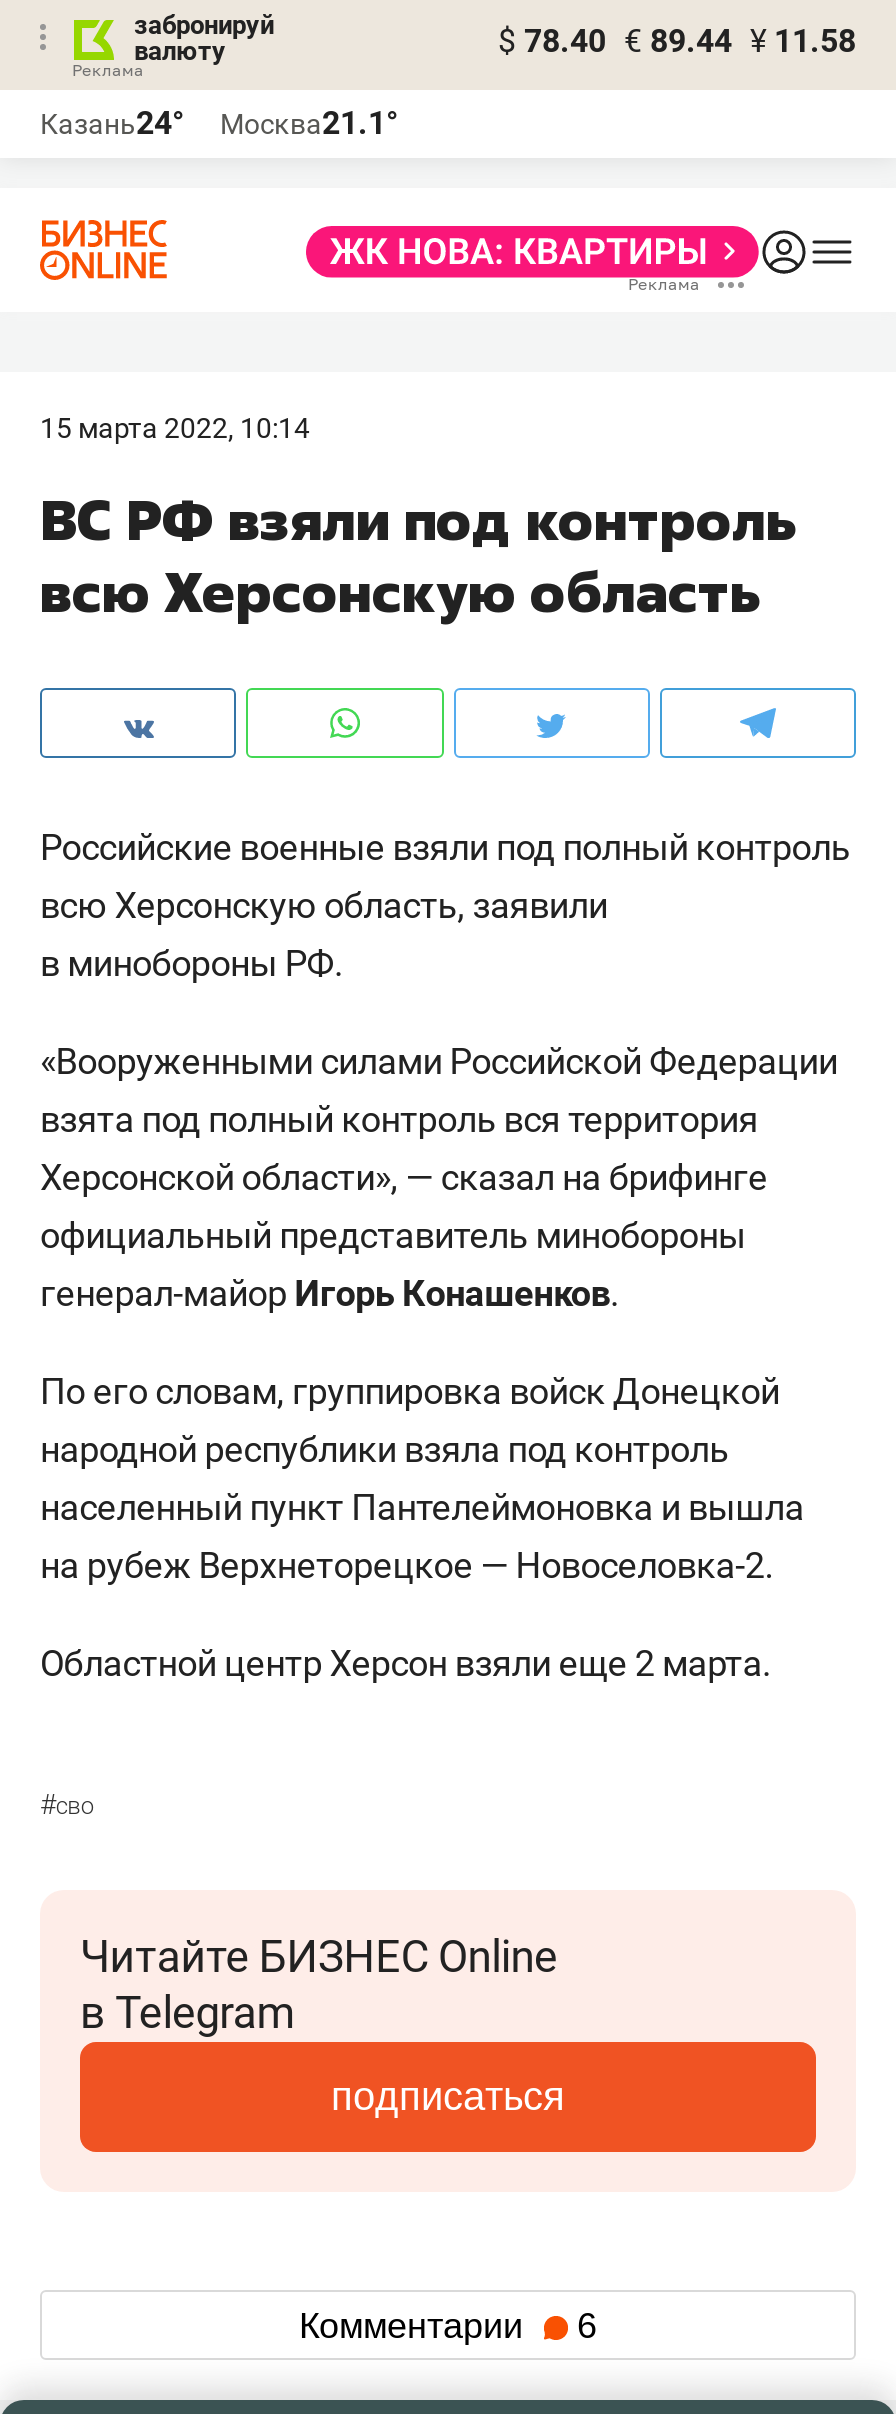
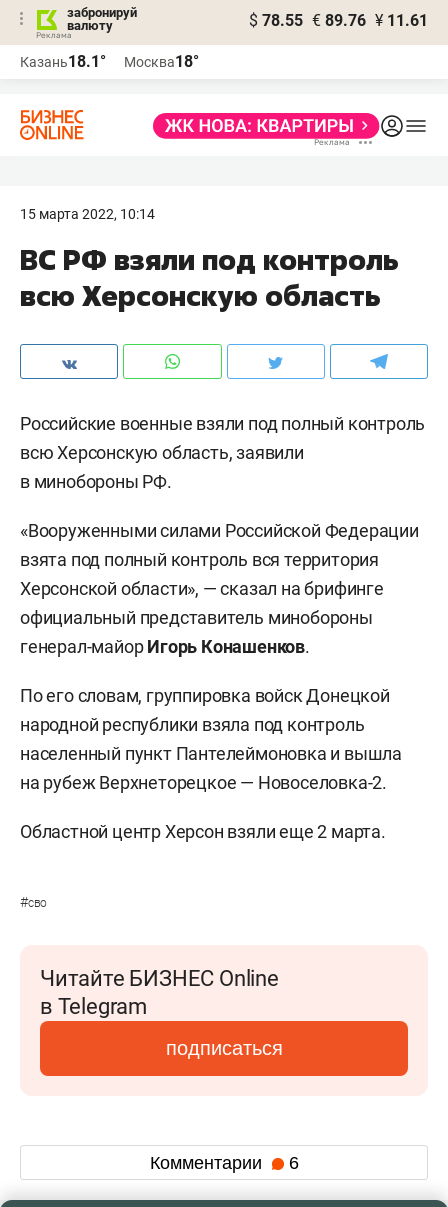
- $ 78.40 € 89.44 ¥ 11.58
+ $ 78.55 € 89.76 ¥ 11.61

- Казань24°
+ Казань18.1°

- Москва21.1°
+ Москва18°
